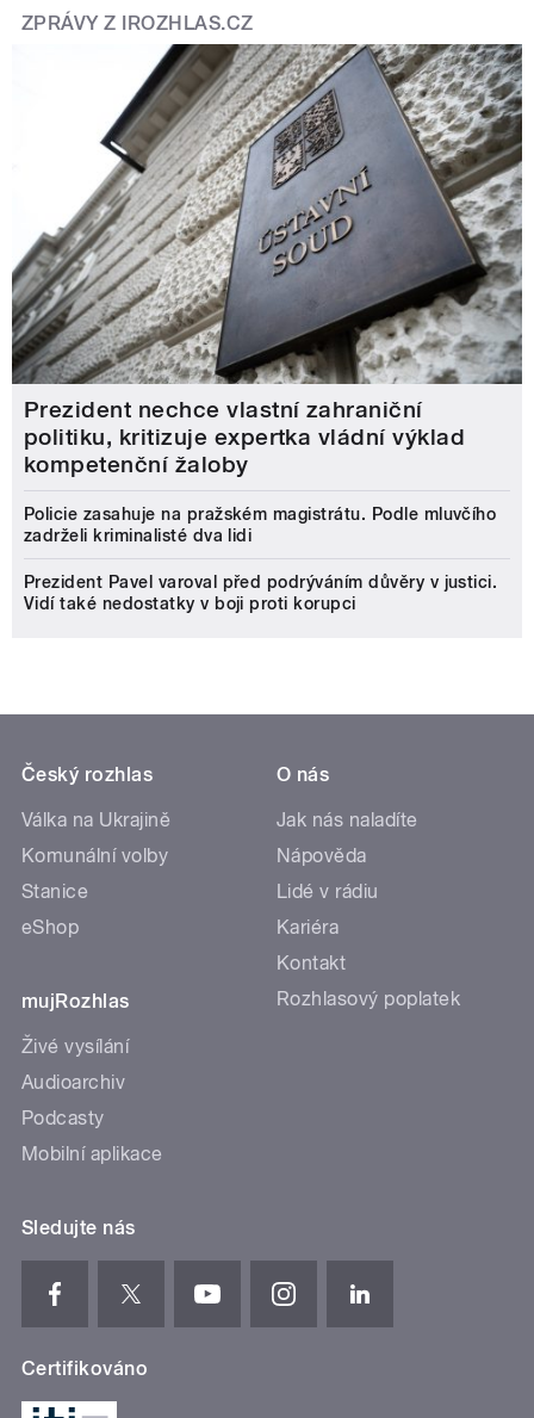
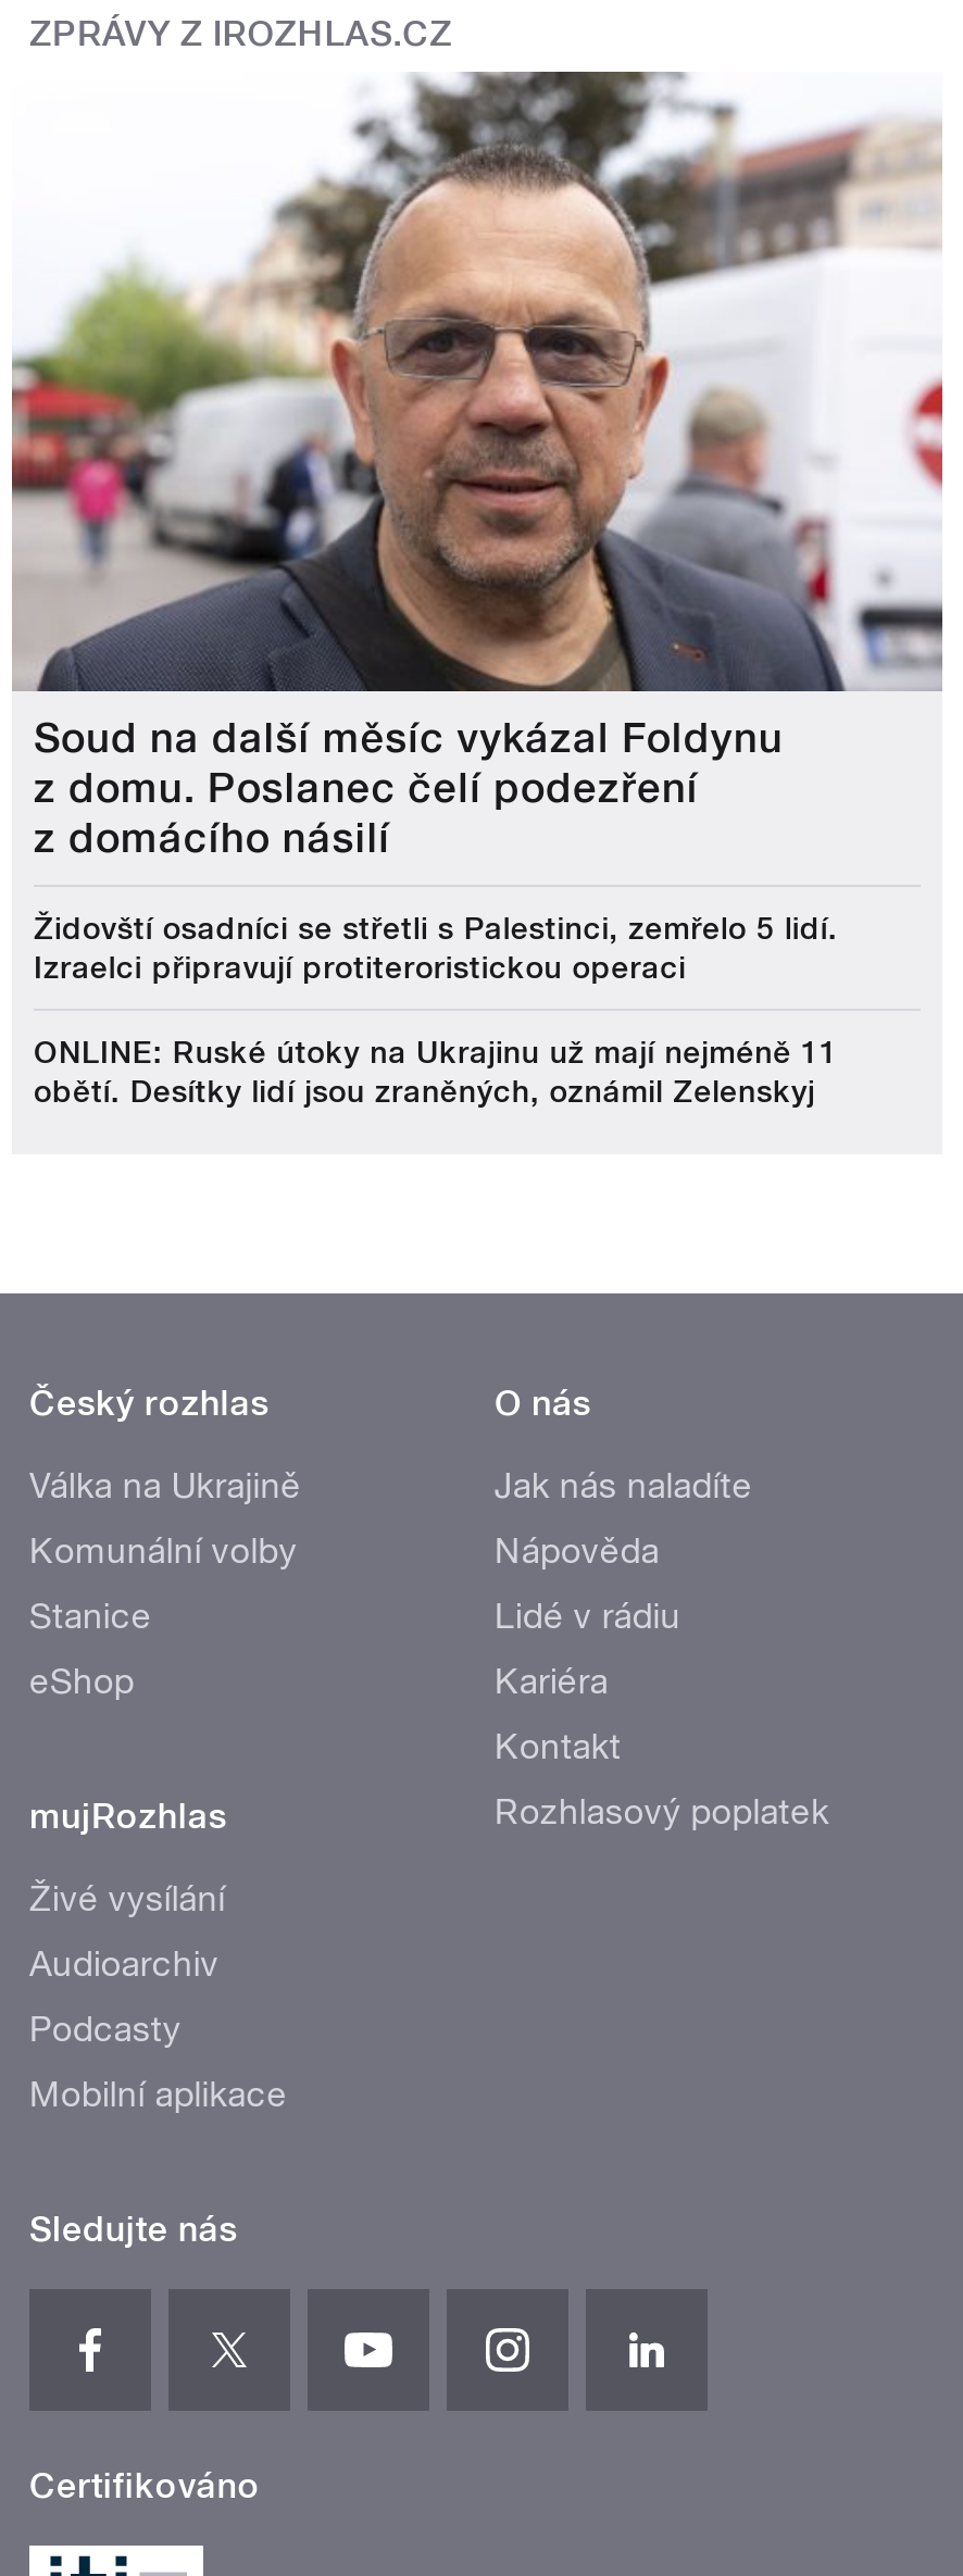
- [image]
- Prezident nechce vlastní zahraniční
- politiku, kritizuje expertka vládní výklad
- kompetenční žaloby
+ [image]
+ Soud na další měsíc vykázal Foldynu
+ z domu. Poslanec čelí podezření
+ z domácího násilí

- Policie zasahuje na pražském magistrátu. Podle mluvčího
- zadrželi kriminalisté dva lidi
+ Židovští osadníci se střetli s Palestinci, zemřelo 5 lidí.
+ Izraelci připravují protiteroristickou operaci

- Prezident Pavel varoval před podrýváním důvěry v justici.
- Vidí také nedostatky v boji proti korupci
+ ONLINE: Ruské útoky na Ukrajinu už mají nejméně 11
+ obětí. Desítky lidí jsou zraněných, oznámil Zelenskyj
